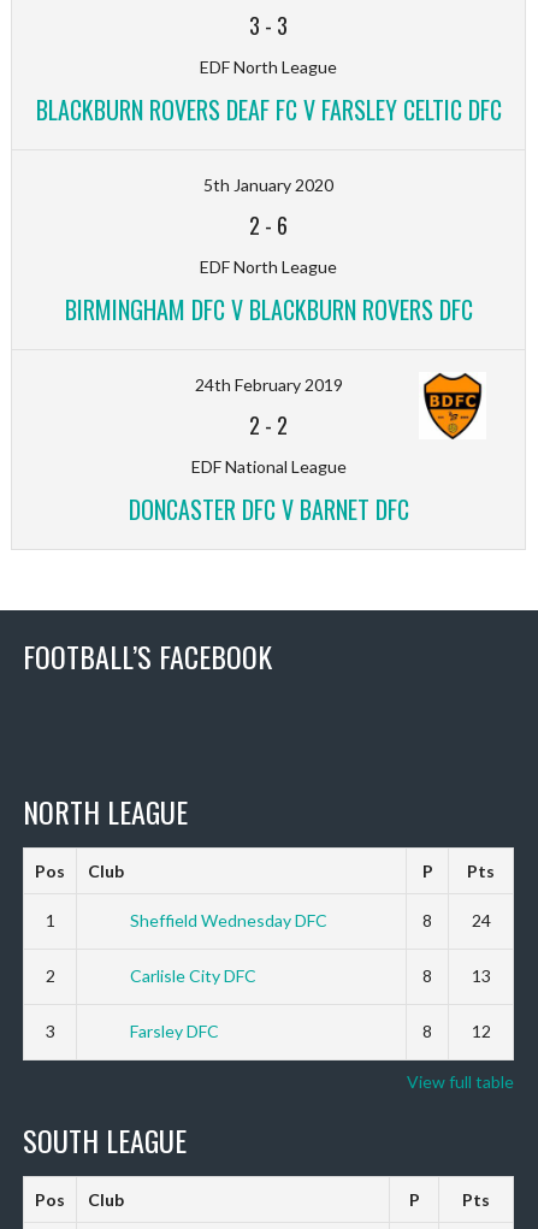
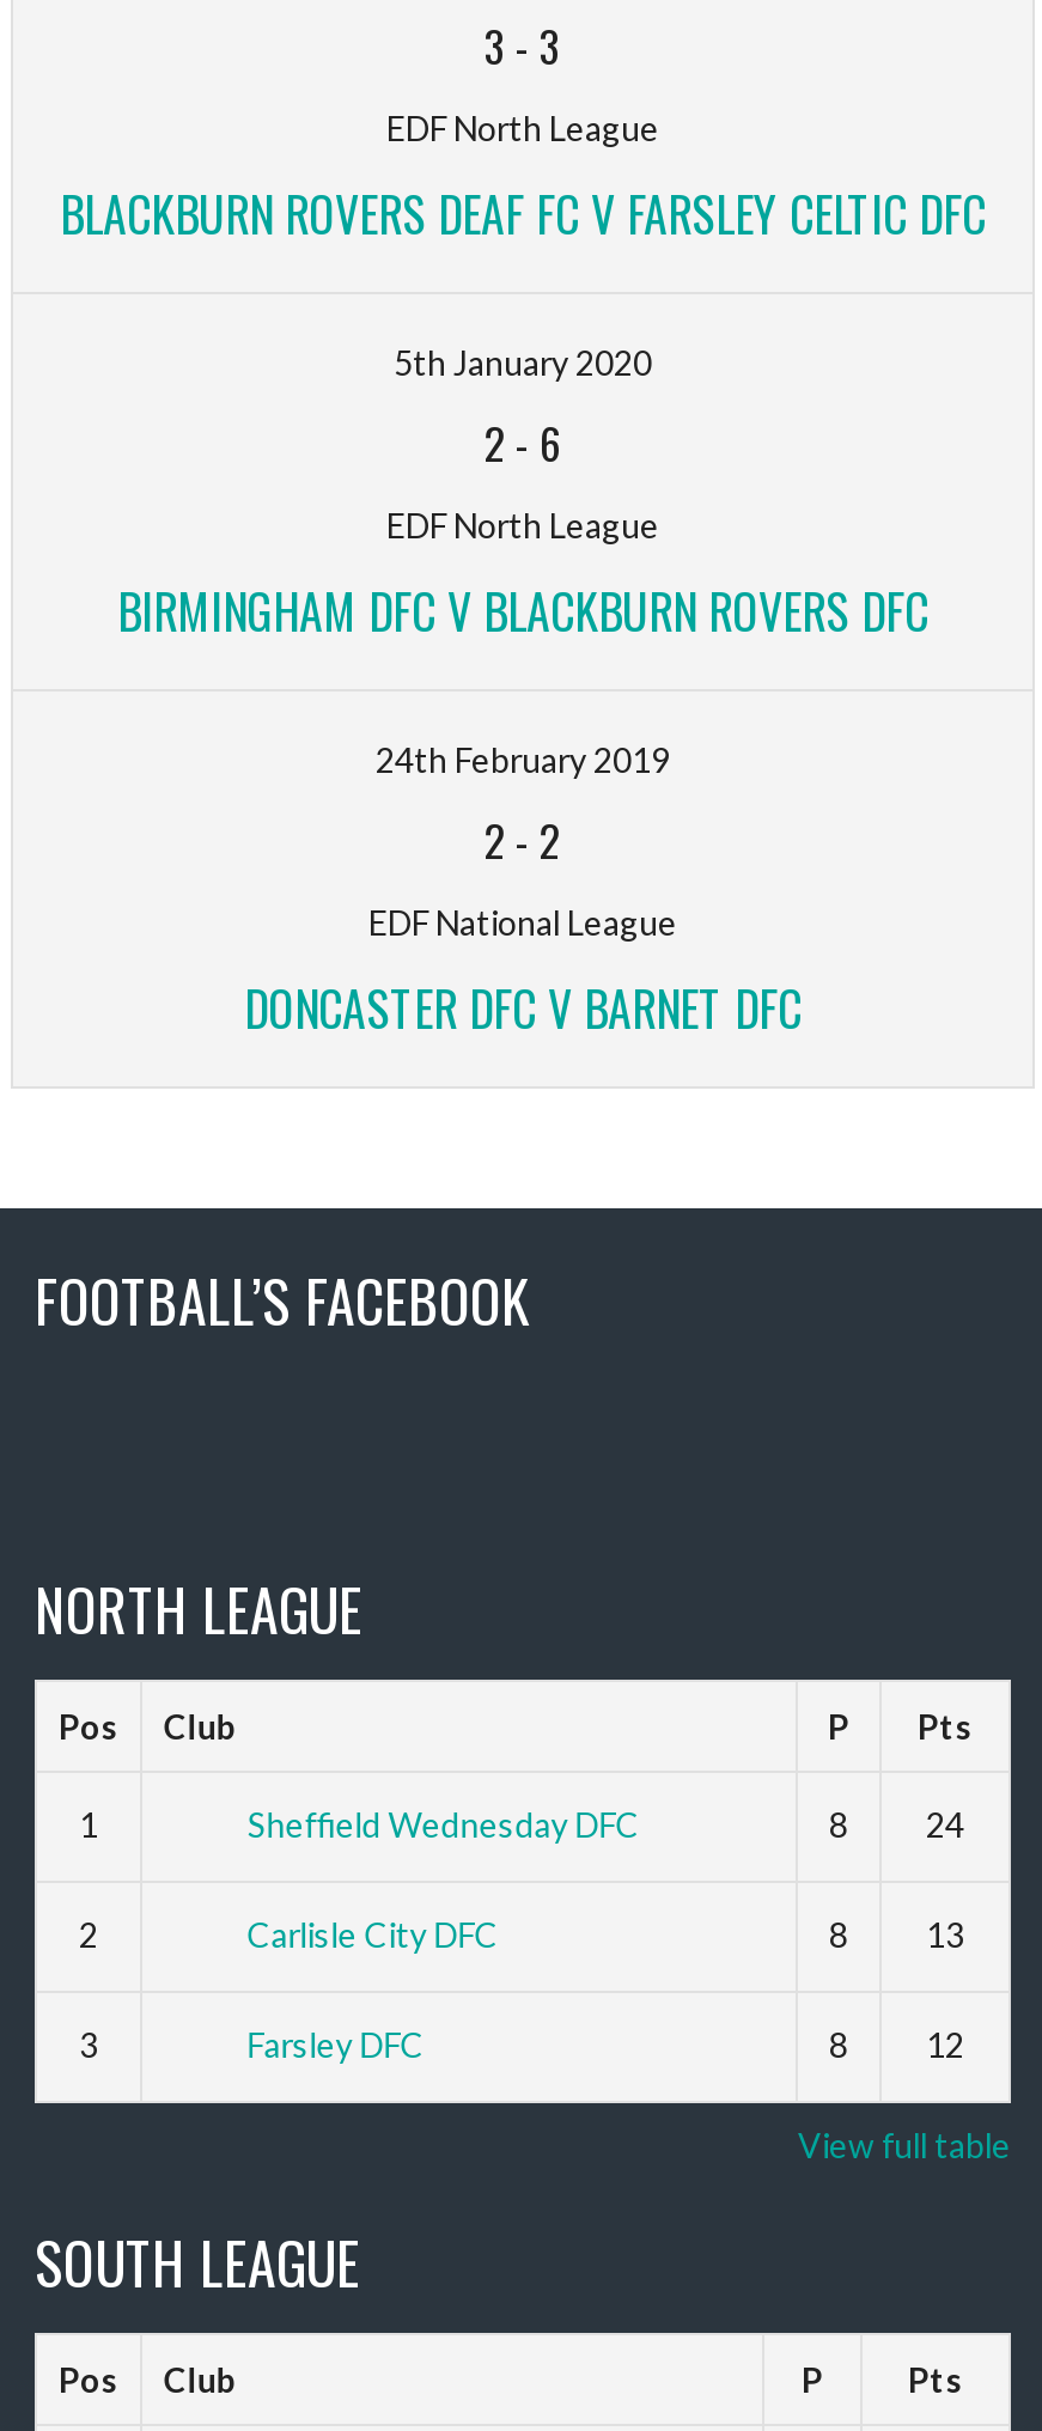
- [image]
